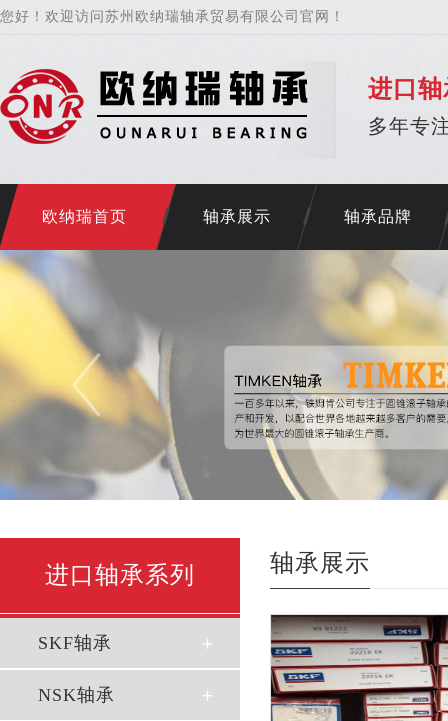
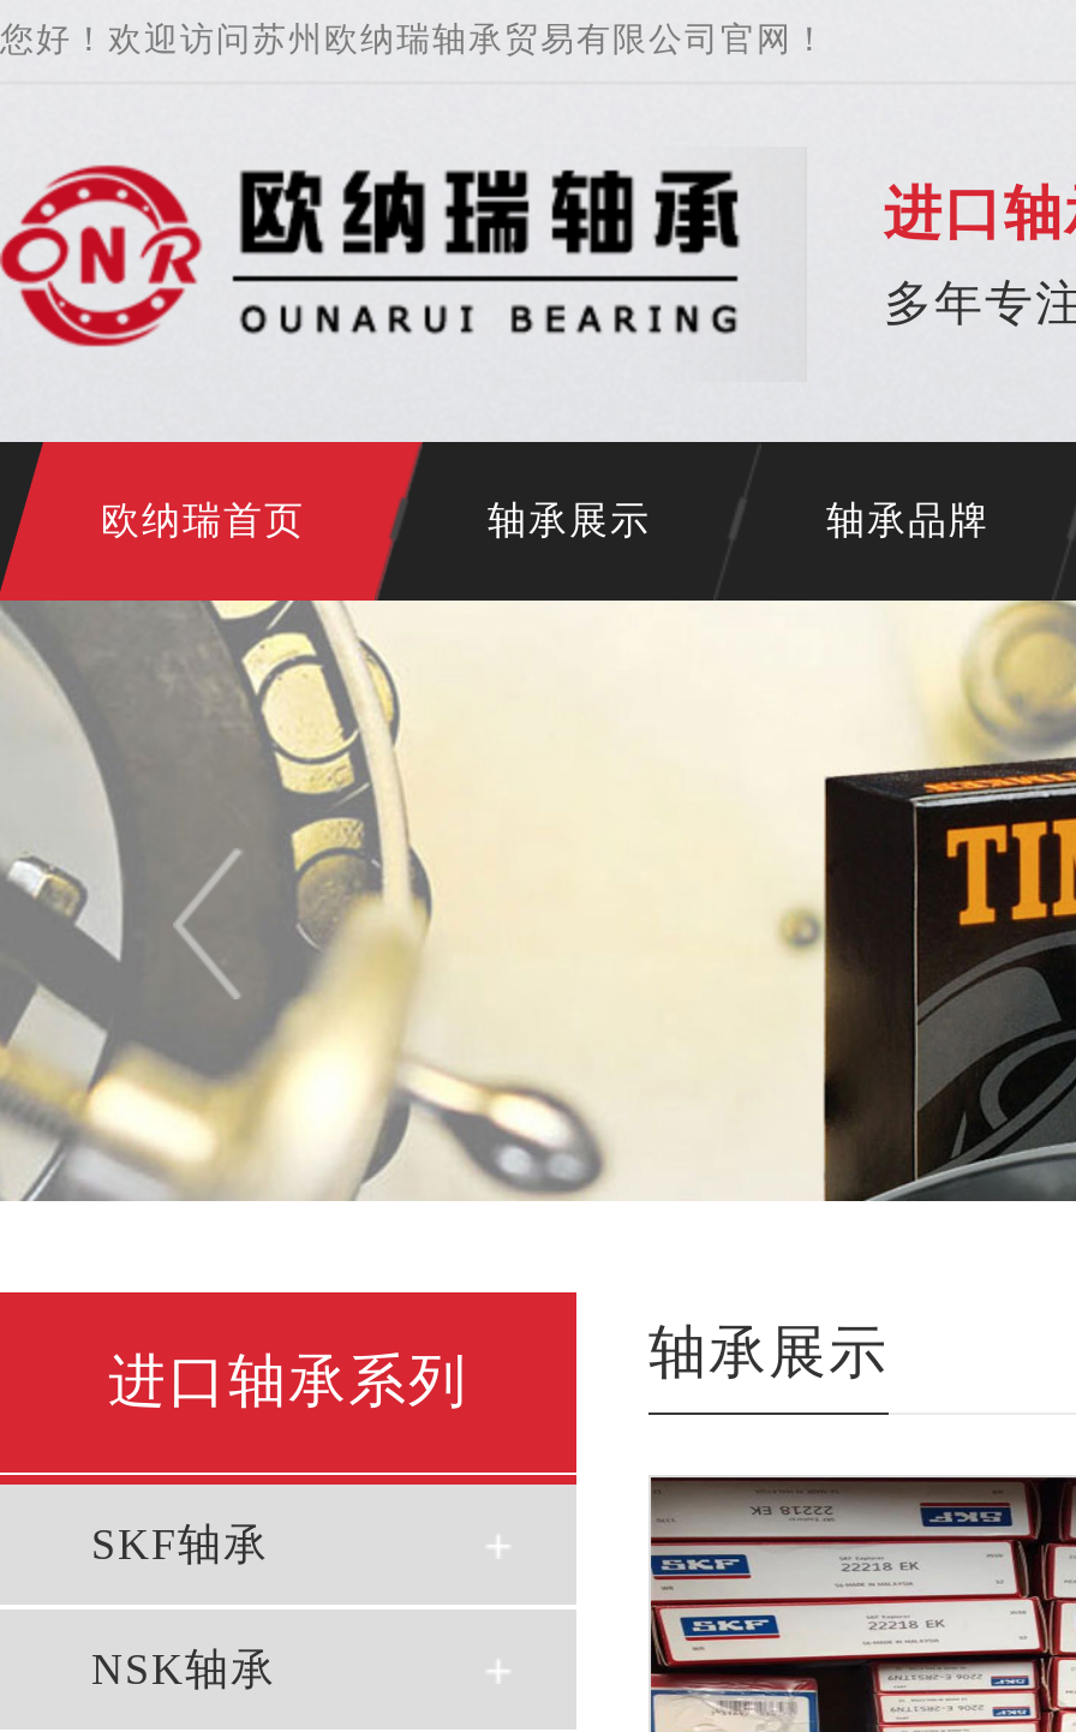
- [image]
+ [image]
